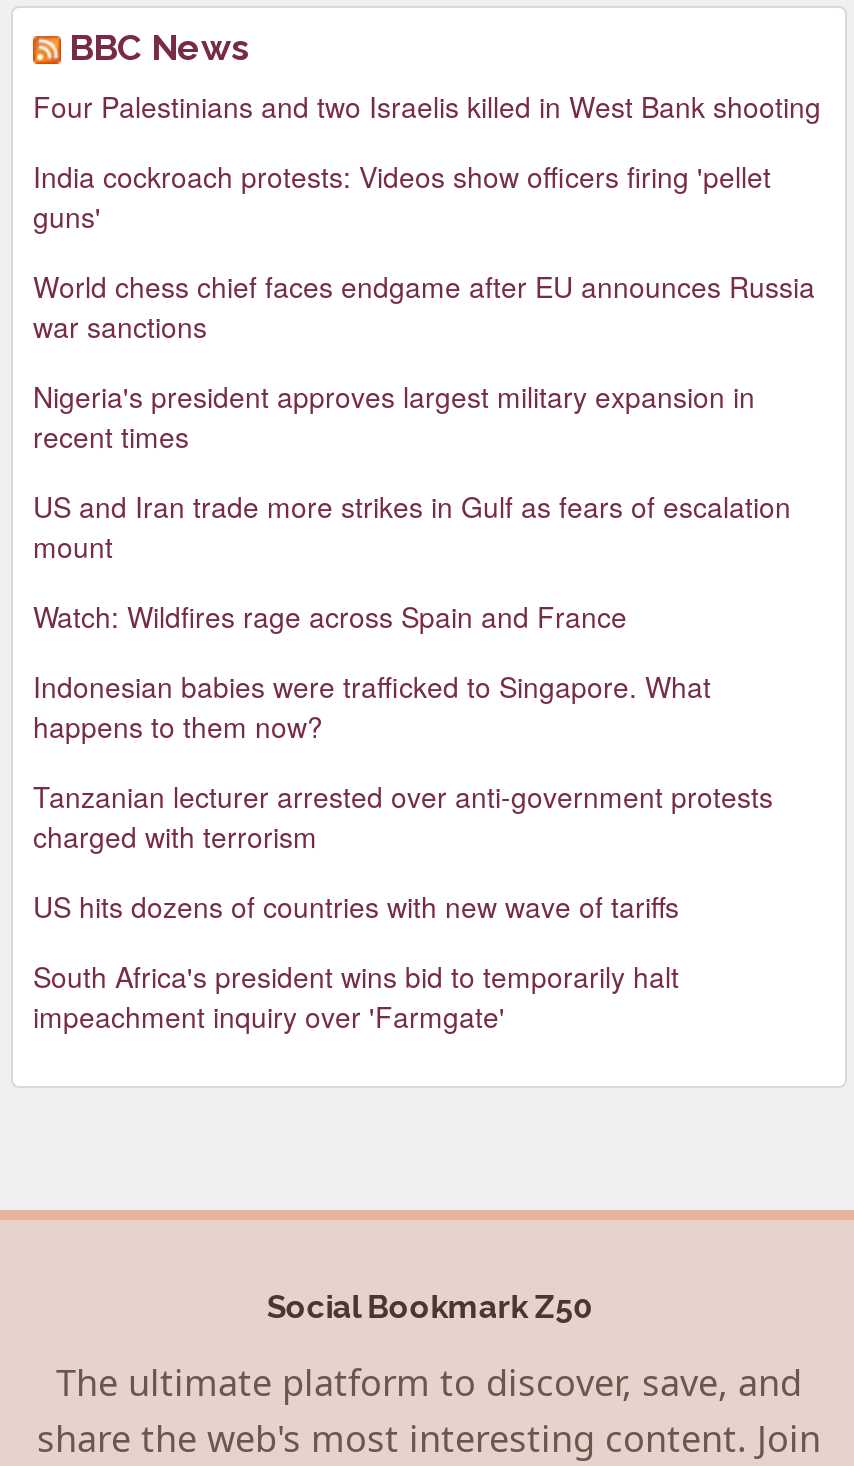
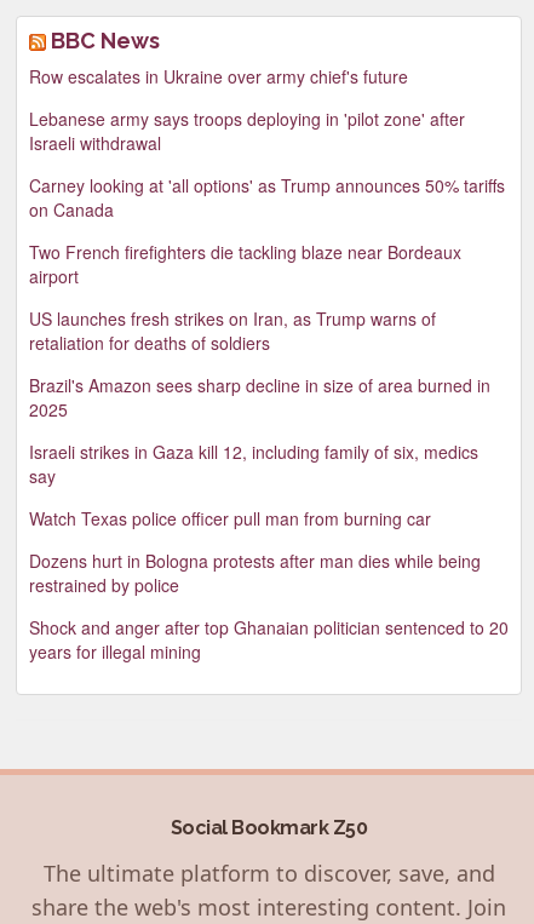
- Four Palestinians and two Israelis killed in West Bank shooting
+ Row escalates in Ukraine over army chief's future

- India cockroach protests: Videos show officers firing 'pellet
- guns'
+ Lebanese army says troops deploying in 'pilot zone' after
+ Israeli withdrawal

- World chess chief faces endgame after EU announces Russia
- war sanctions
+ Carney looking at 'all options' as Trump announces 50% tariffs
+ on Canada

- Nigeria's president approves largest military expansion in
- recent times
+ Two French firefighters die tackling blaze near Bordeaux
+ airport

- US and Iran trade more strikes in Gulf as fears of escalation
- mount
+ US launches fresh strikes on Iran, as Trump warns of
+ retaliation for deaths of soldiers

- Watch: Wildfires rage across Spain and France
+ Brazil's Amazon sees sharp decline in size of area burned in
+ 2025

- Indonesian babies were trafficked to Singapore. What
- happens to them now?
+ Israeli strikes in Gaza kill 12, including family of six, medics
+ say

- Tanzanian lecturer arrested over anti-government protests
- charged with terrorism
+ Watch Texas police officer pull man from burning car

- US hits dozens of countries with new wave of tariffs
+ Dozens hurt in Bologna protests after man dies while being
+ restrained by police

- South Africa's president wins bid to temporarily halt
- impeachment inquiry over 'Farmgate'
+ Shock and anger after top Ghanaian politician sentenced to 20
+ years for illegal mining
